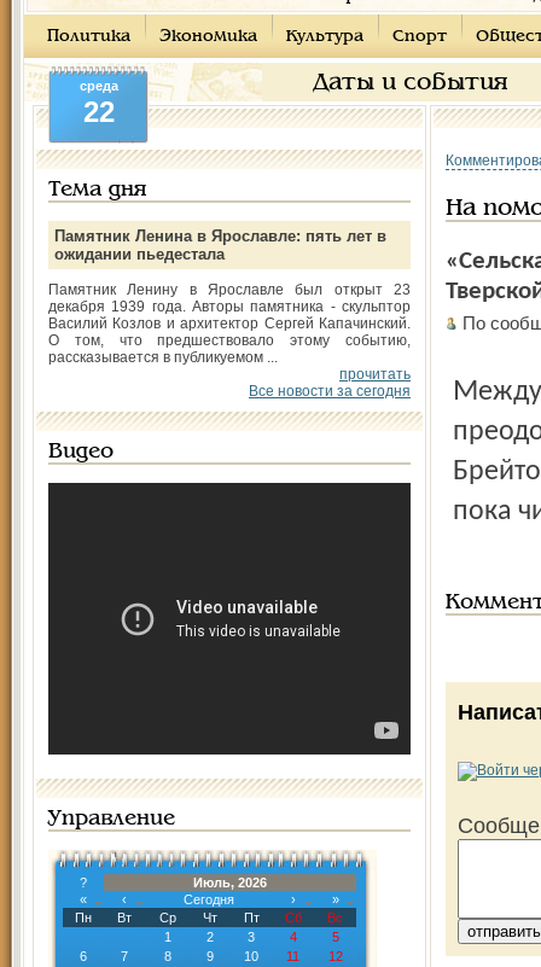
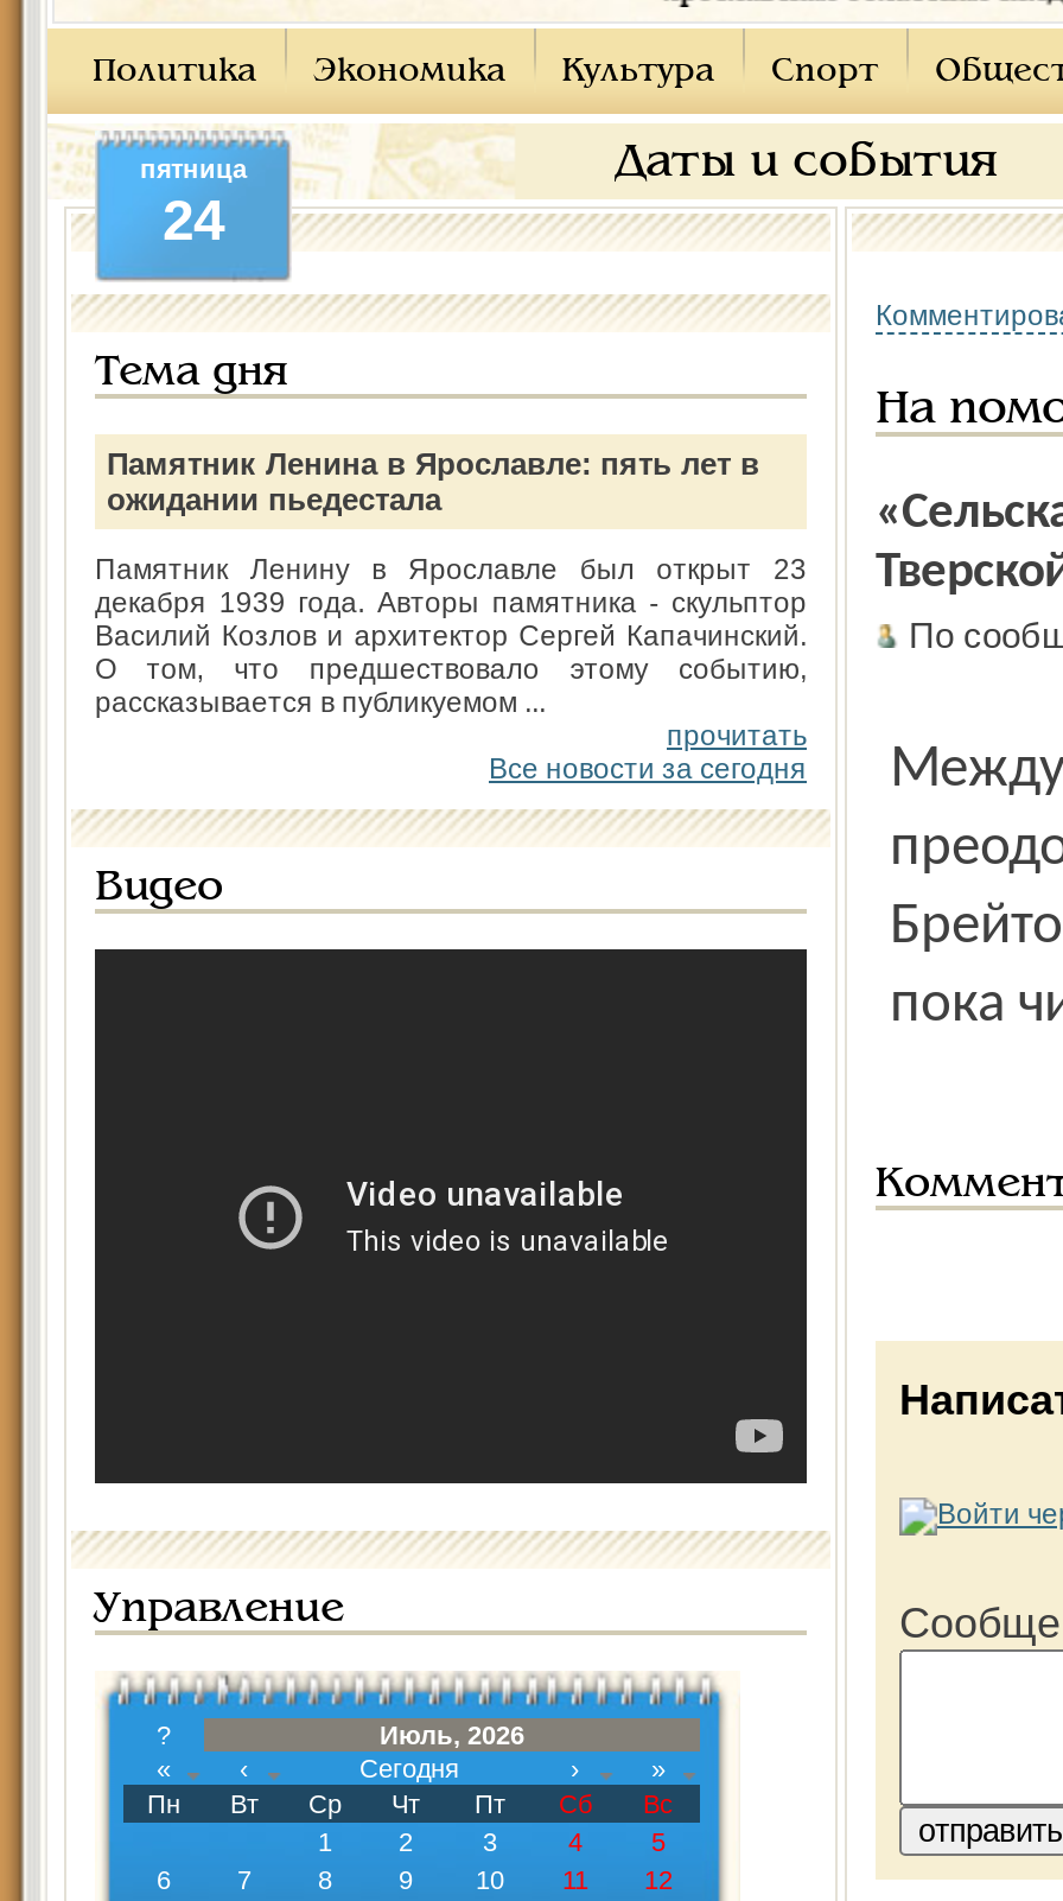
- среда
- 22
+ пятница
+ 24
